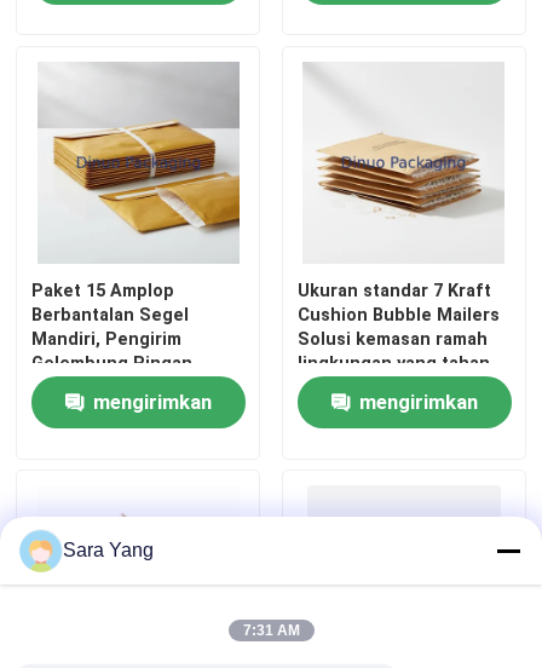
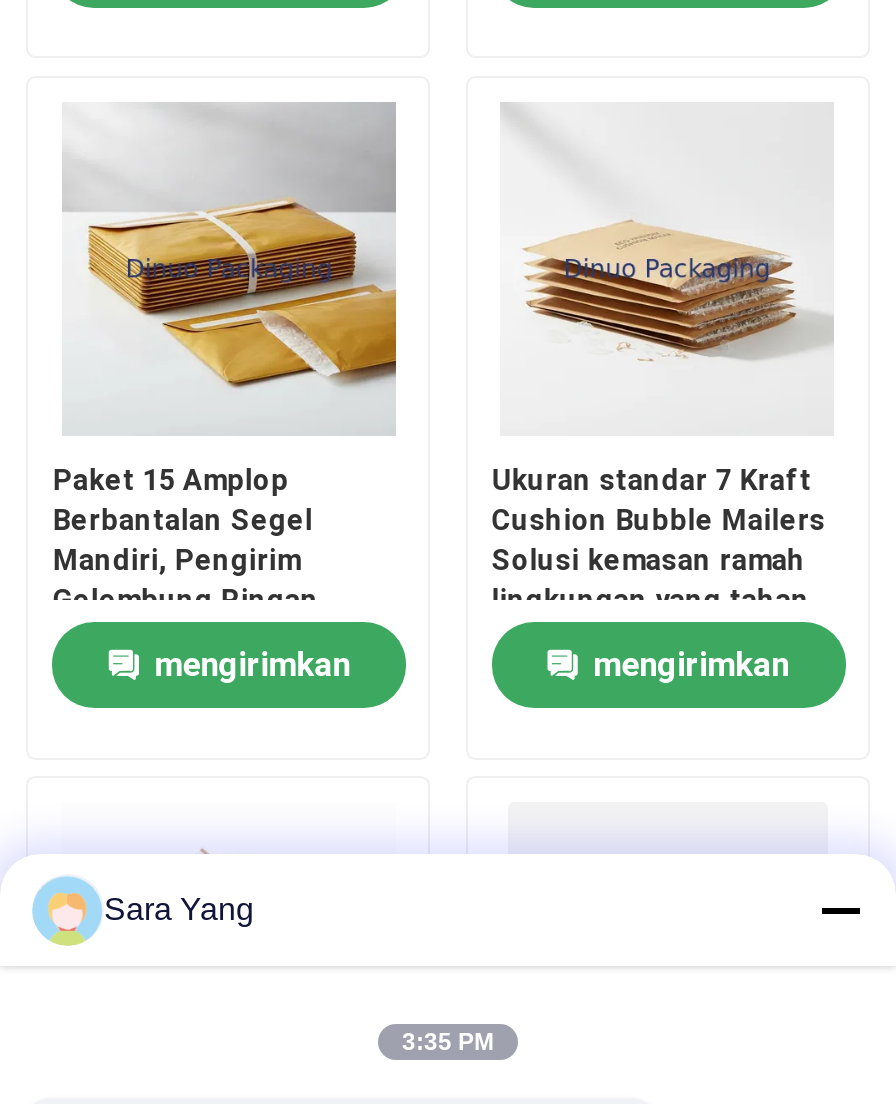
- 7:31 AM
+ 3:35 PM
